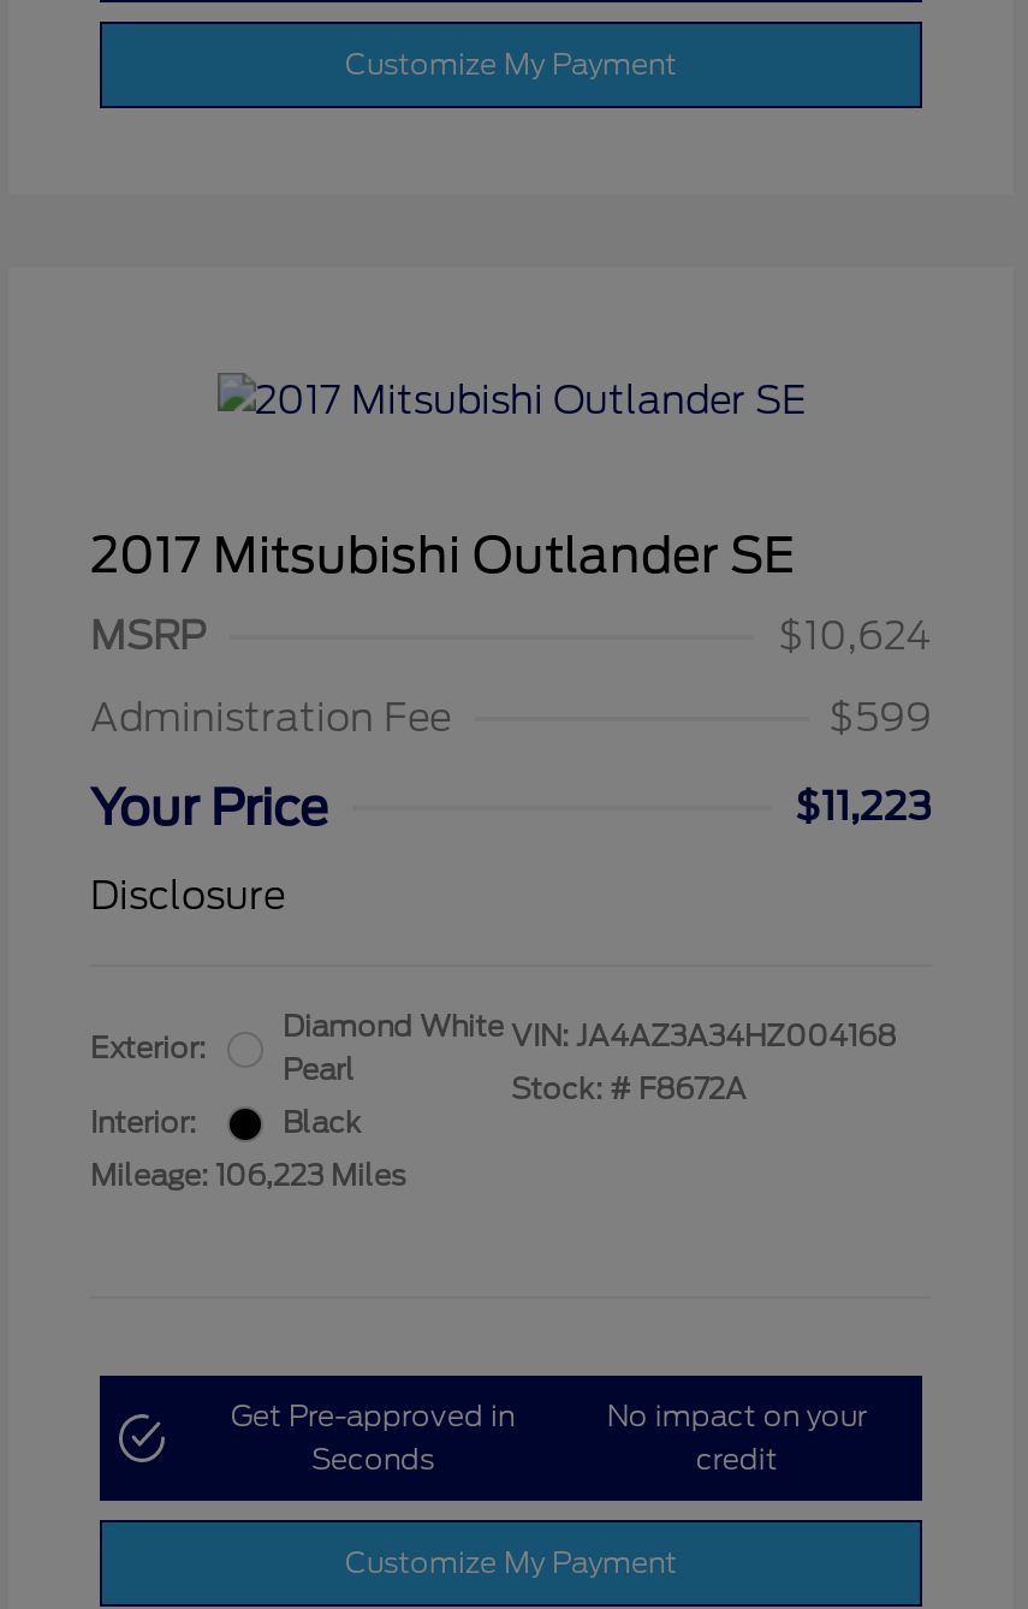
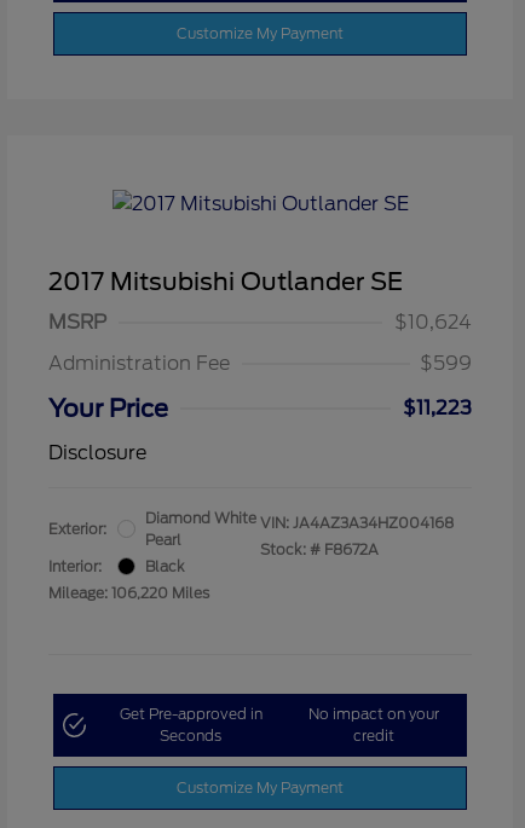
- Mileage: 106,223 Miles
+ Mileage: 106,220 Miles
